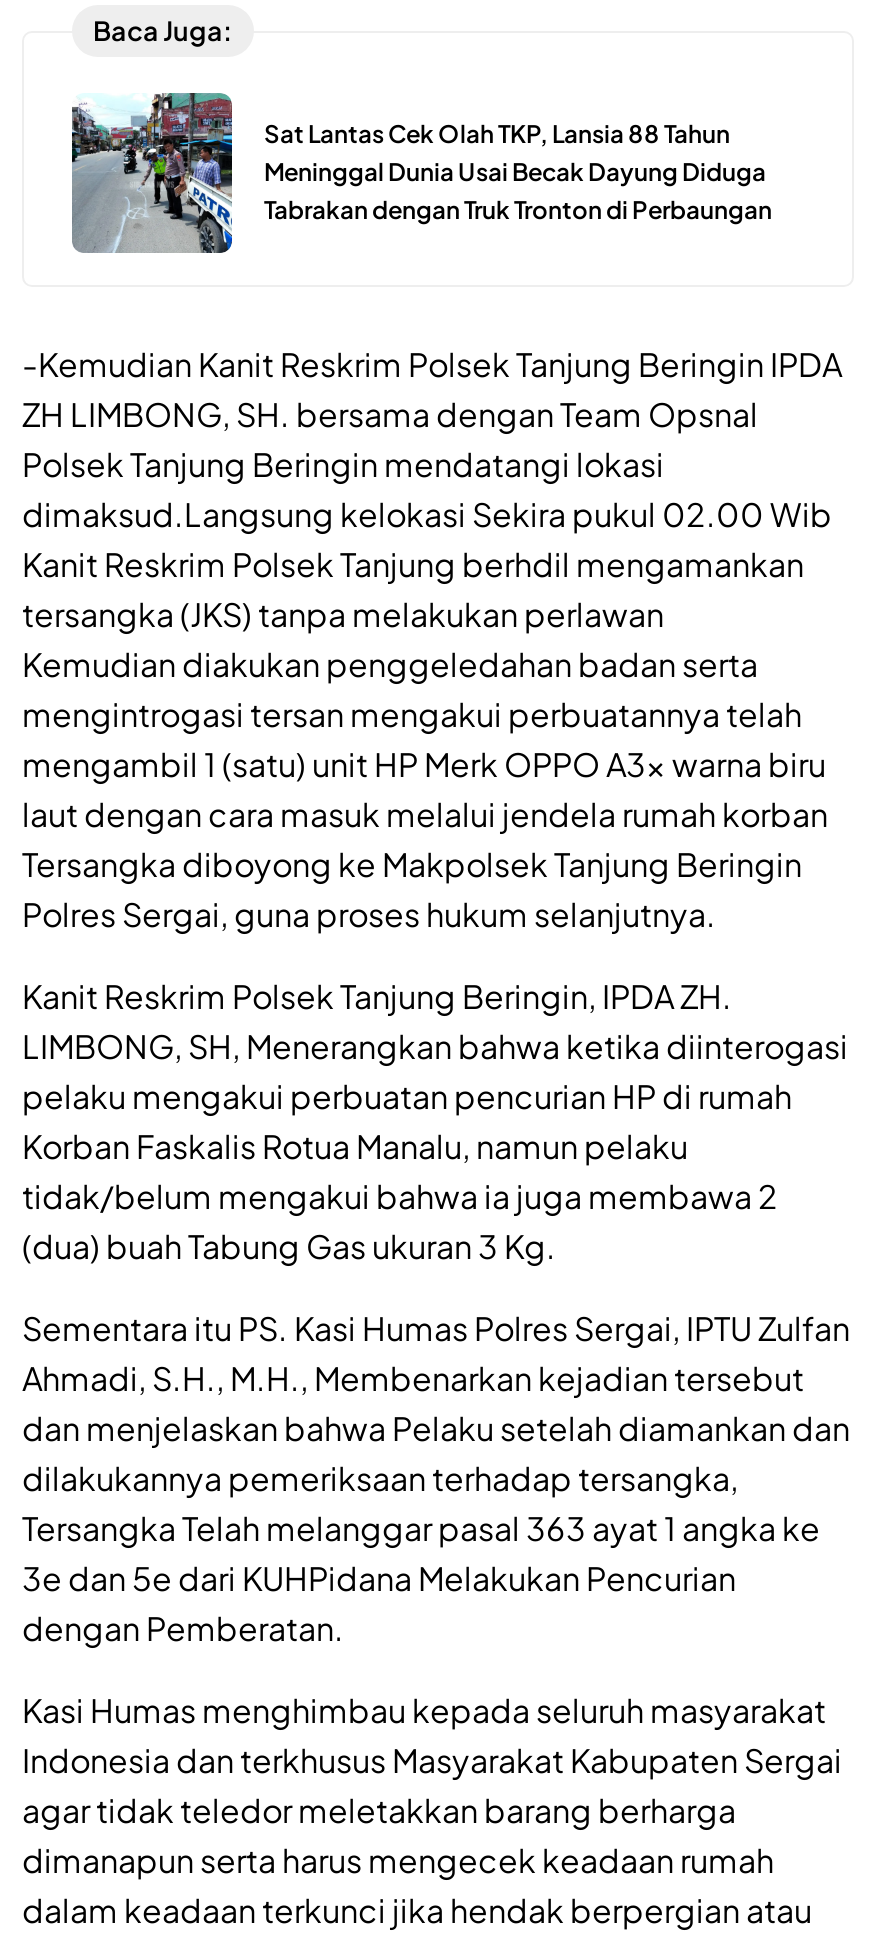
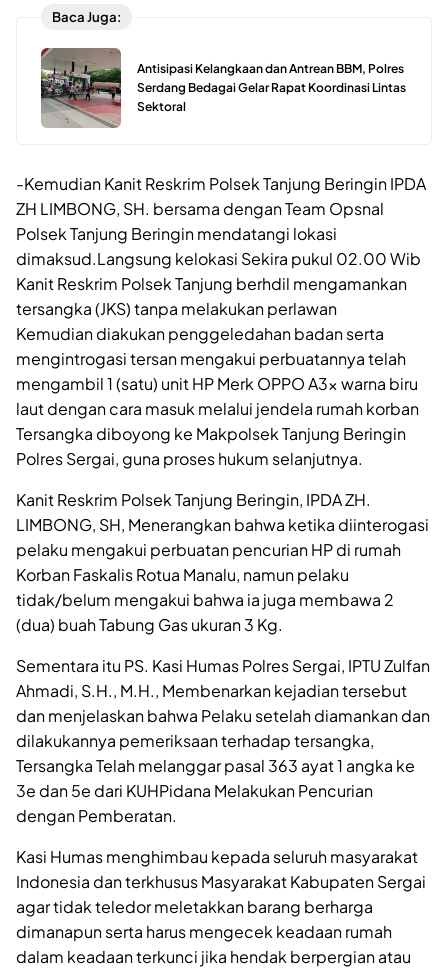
- [image]
- Sat Lantas Cek Olah TKP, Lansia 88 Tahun
- Meninggal Dunia Usai Becak Dayung Diduga
- Tabrakan dengan Truk Tronton di Perbaungan
+ [image]
+ Antisipasi Kelangkaan dan Antrean BBM, Polres
+ Serdang Bedagai Gelar Rapat Koordinasi Lintas
+ Sektoral
